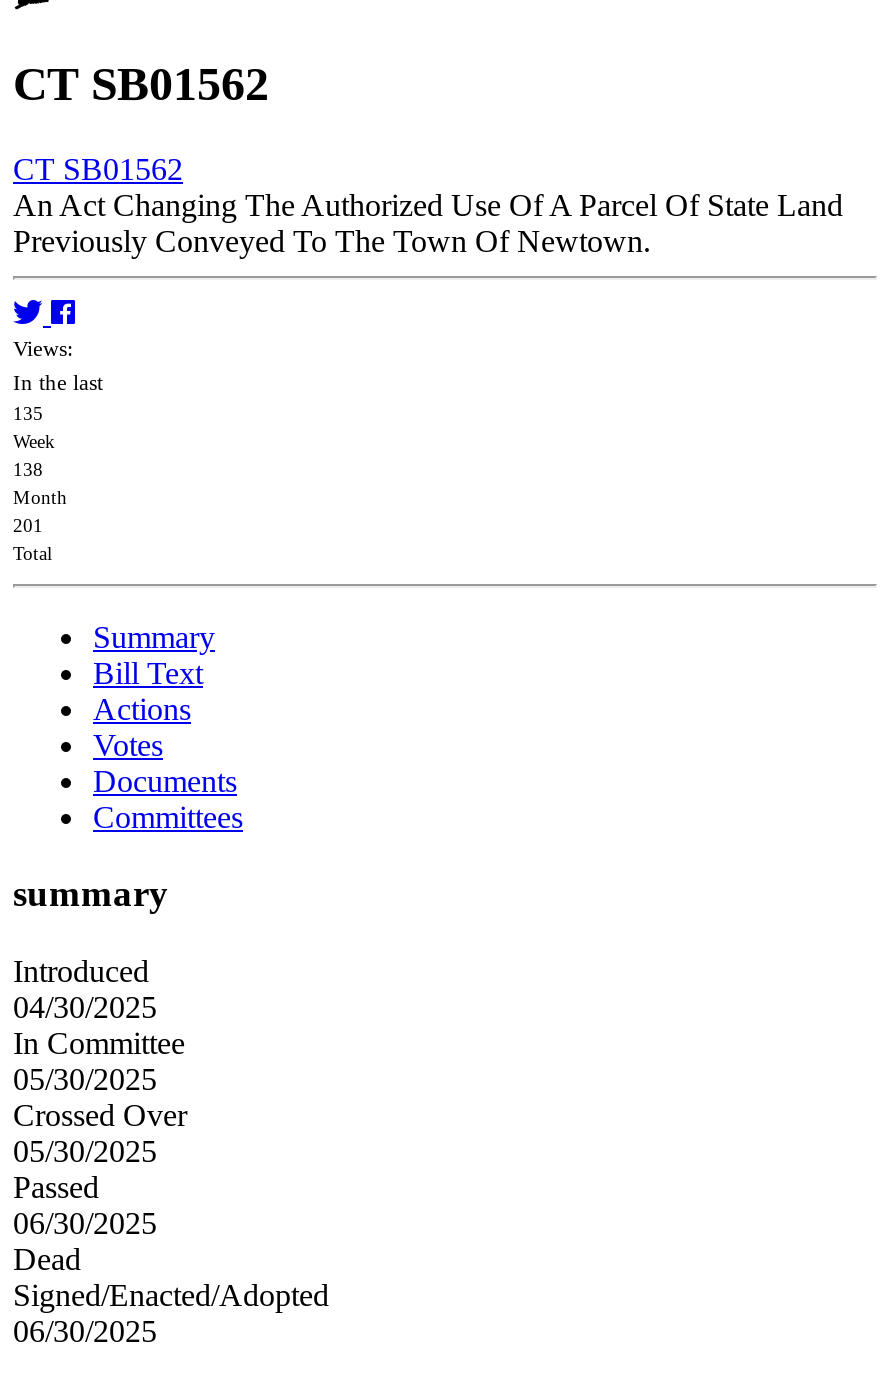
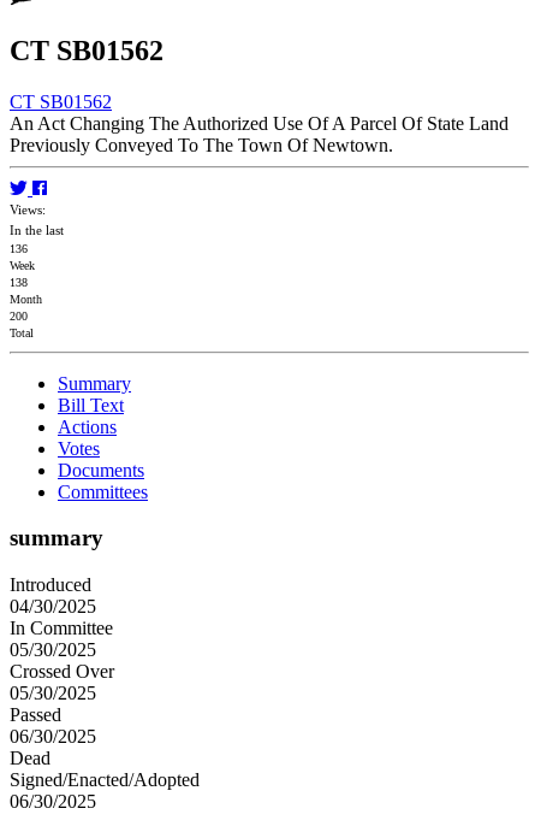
- 135
+ 136

- 201
+ 200
